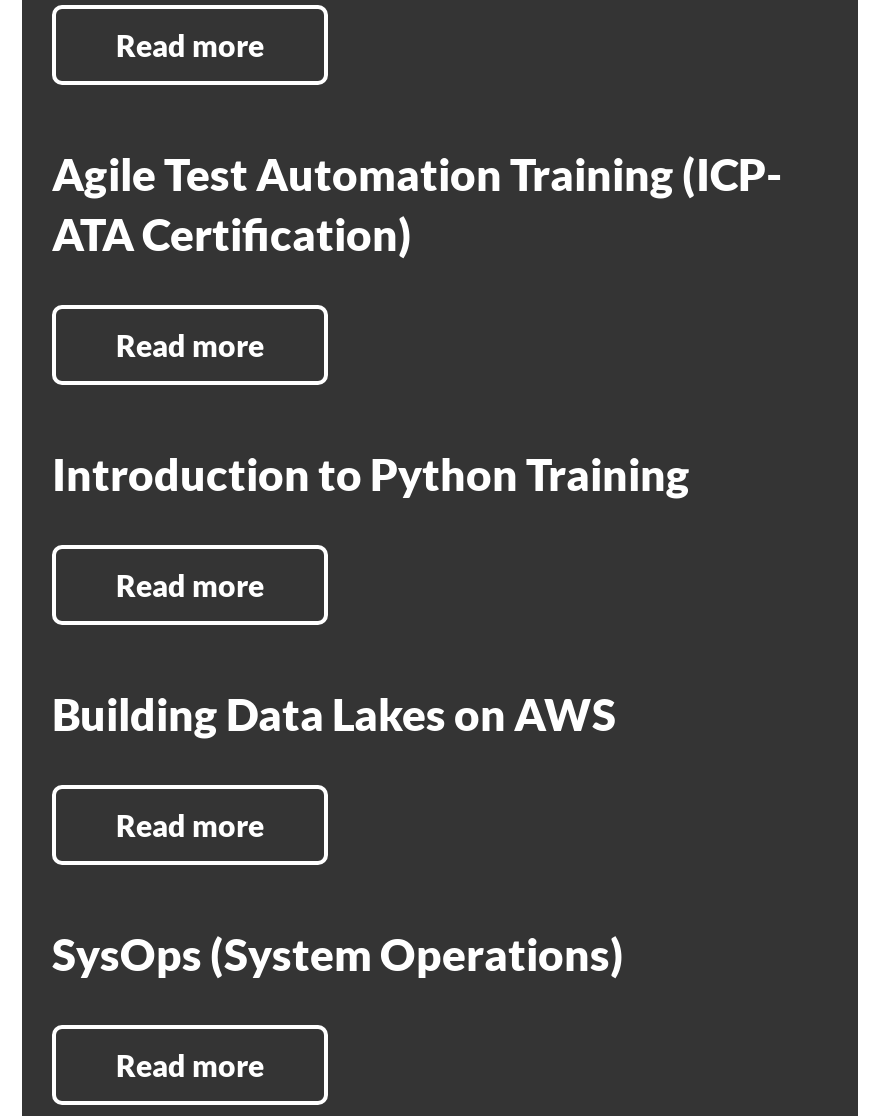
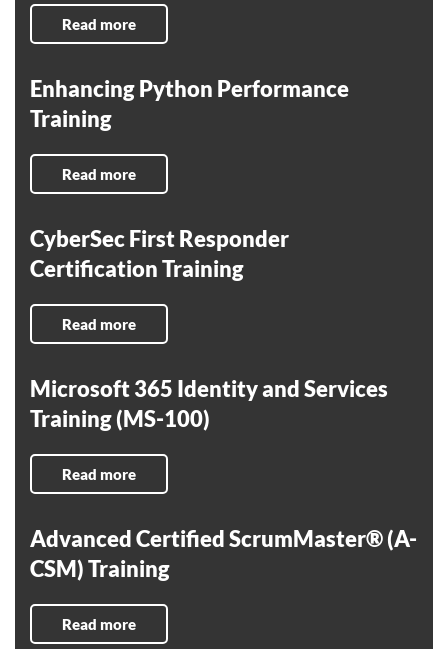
- Agile Test Automation Training (ICP-
- ATA Certification)
+ Enhancing Python Performance
+ Training

- Introduction to Python Training
+ CyberSec First Responder
+ Certification Training

- Building Data Lakes on AWS
+ Microsoft 365 Identity and Services
+ Training (MS-100)

- SysOps (System Operations)
+ Advanced Certified ScrumMaster® (A-
+ CSM) Training
